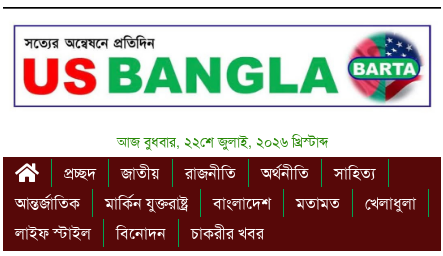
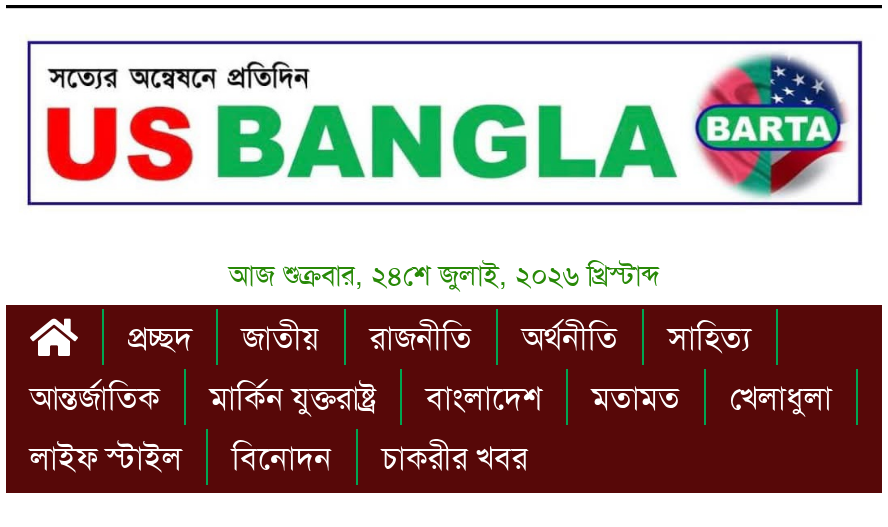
- আজ বুধবার, ২২শে জুলাই, ২০২৬ খ্রিস্টাব্দ
+ আজ শুক্রবার, ২৪শে জুলাই, ২০২৬ খ্রিস্টাব্দ
